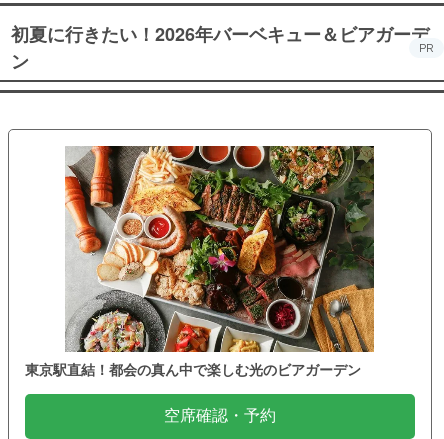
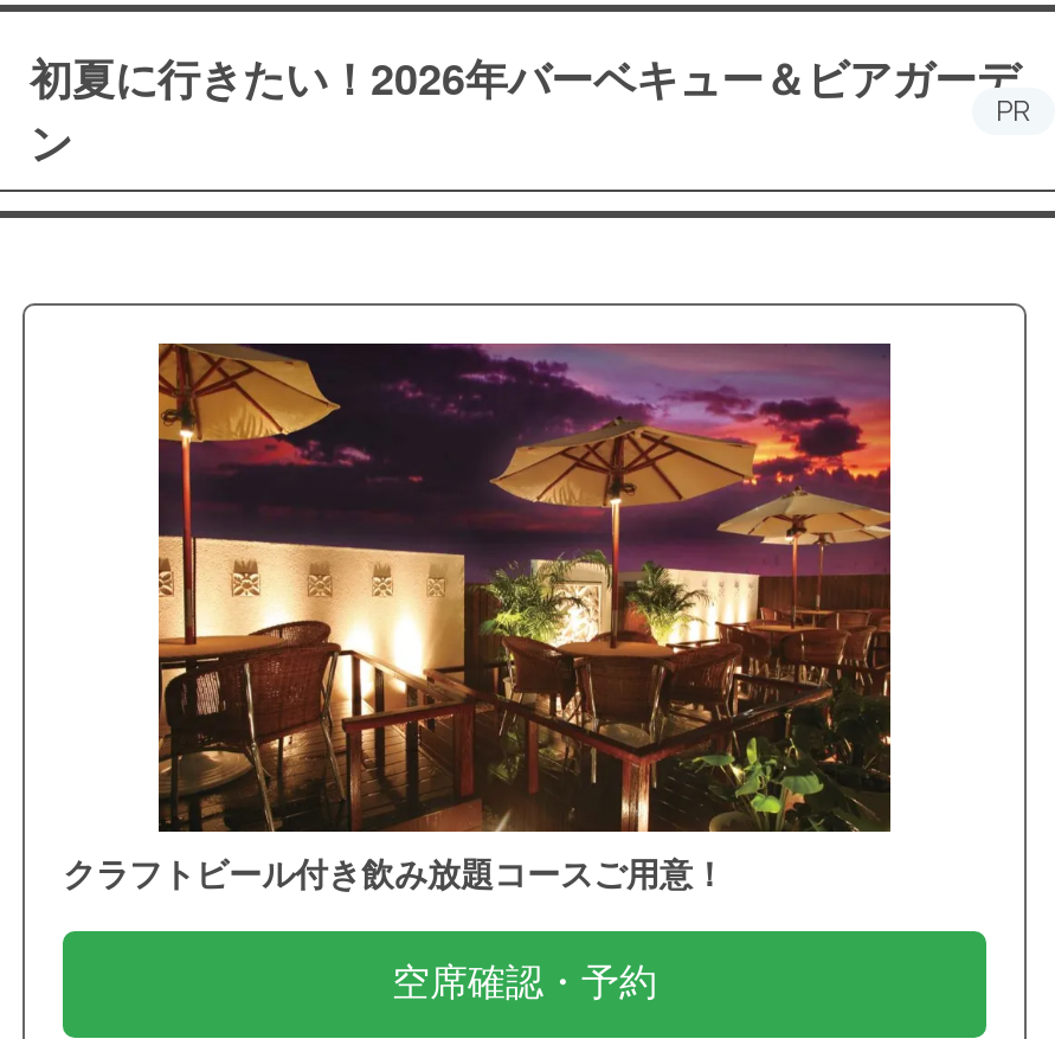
- [image]
- 東京駅直結！都会の真ん中で楽しむ光のビアガーデン
+ [image]
+ クラフトビール付き飲み放題コースご用意！
